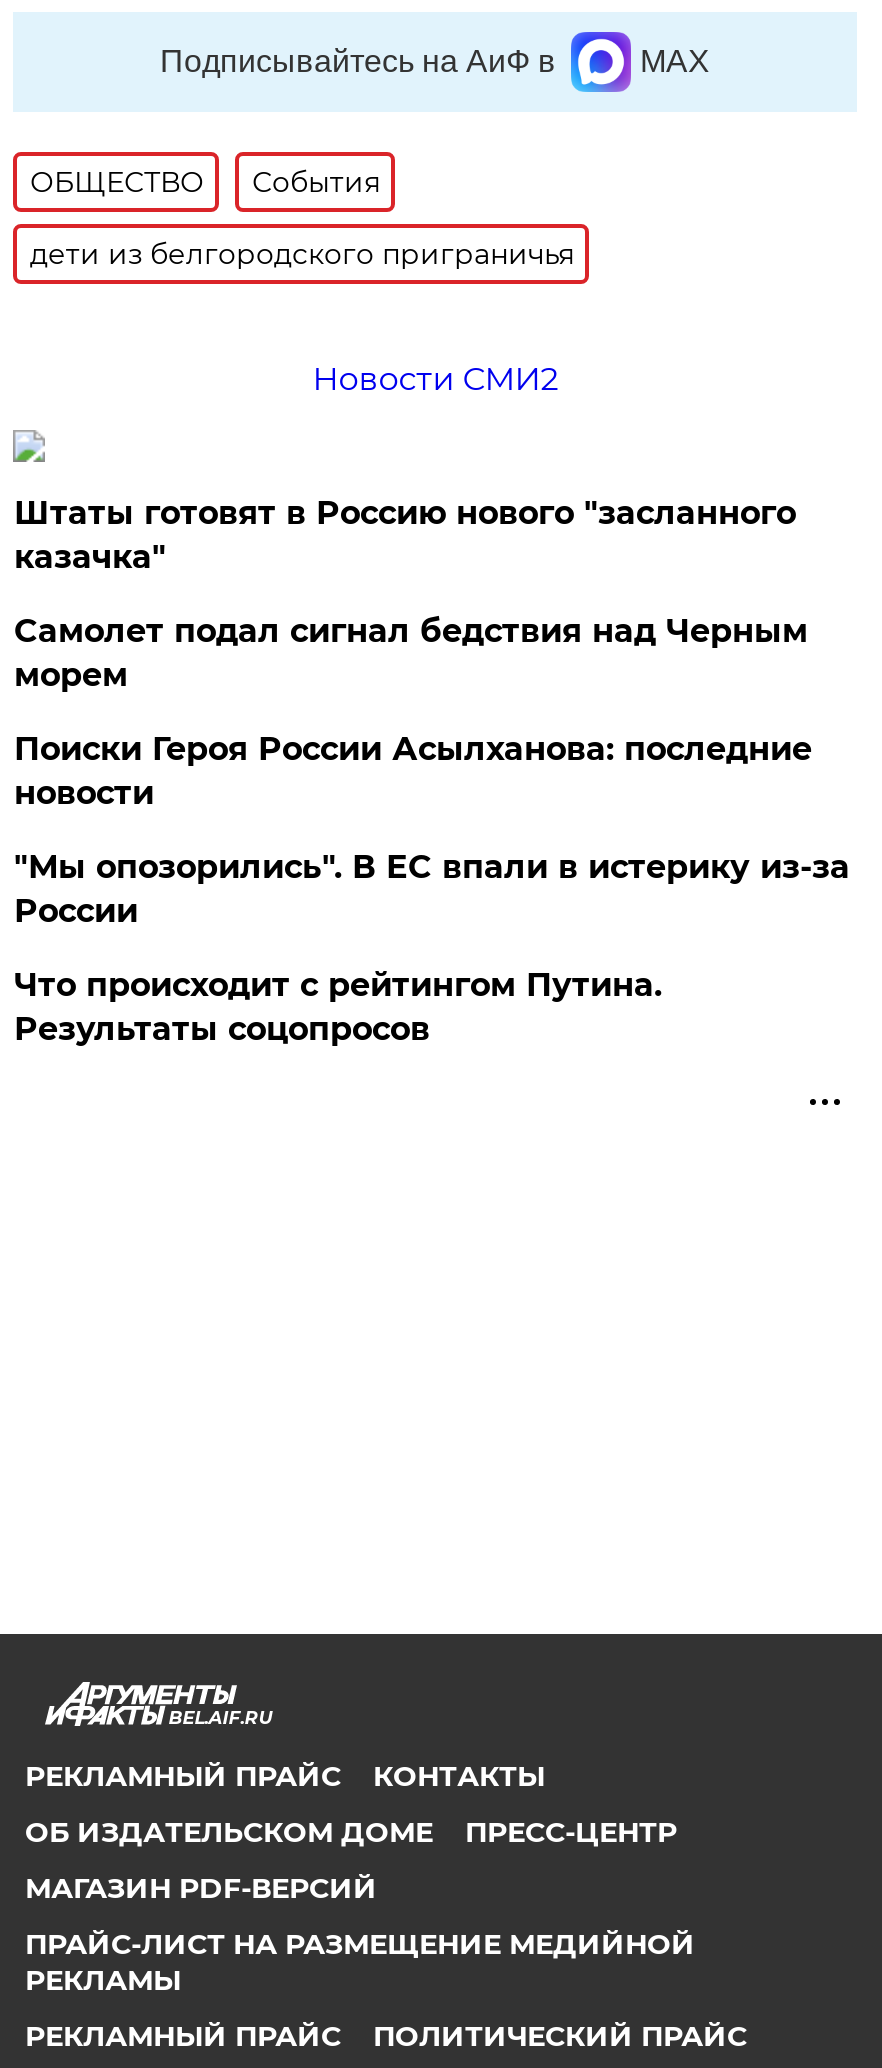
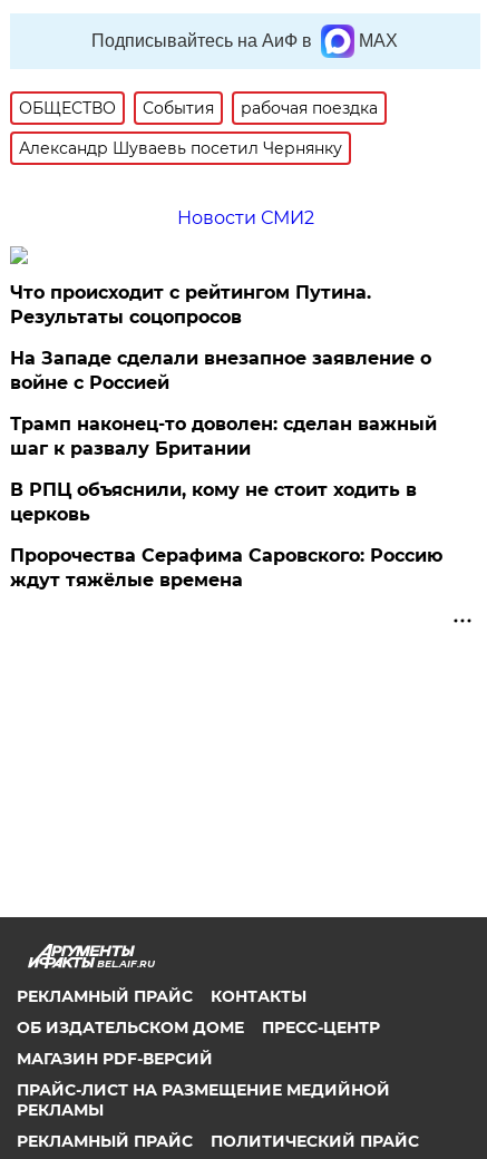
- дети из белгородского приграничья
+ рабочая поездка
+ Александр Шуваевь посетил Чернянку

- Штаты готовят в Россию нового "засланного
- казачка"
- Самолет подал сигнал бедствия над Черным
- морем
- Поиски Героя России Асылханова: последние
- новости
- "Мы опозорились". В ЕС впали в истерику из-за
- России

moved up: Что происходит с рейтингом Путина. | Результаты соцопросов

+ На Западе сделали внезапное заявление о
+ войне с Россией
+ Трамп наконец-то доволен: сделан важный
+ шаг к развалу Британии
+ В РПЦ объяснили, кому не стоит ходить в
+ церковь
+ Пророчества Серафима Саровского: Россию
+ ждут тяжёлые времена
